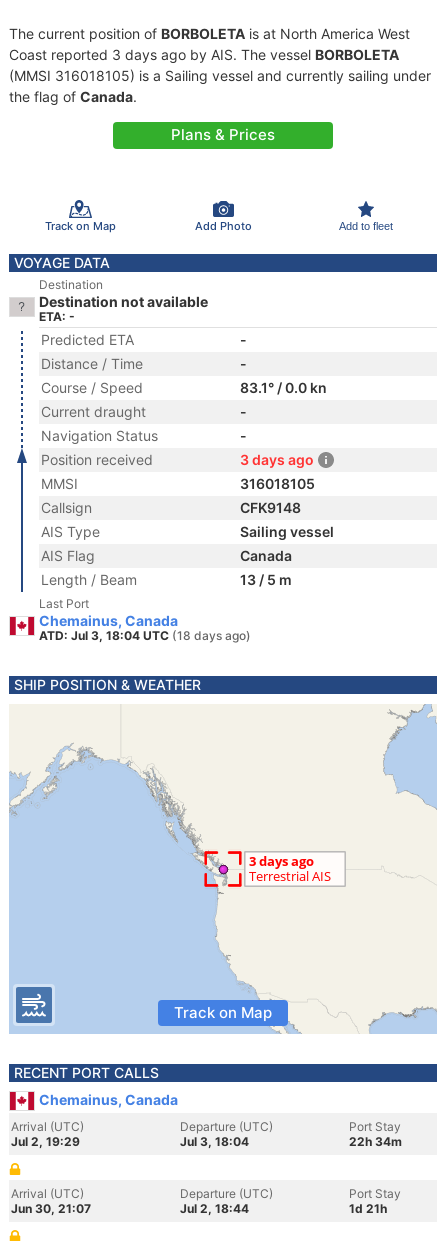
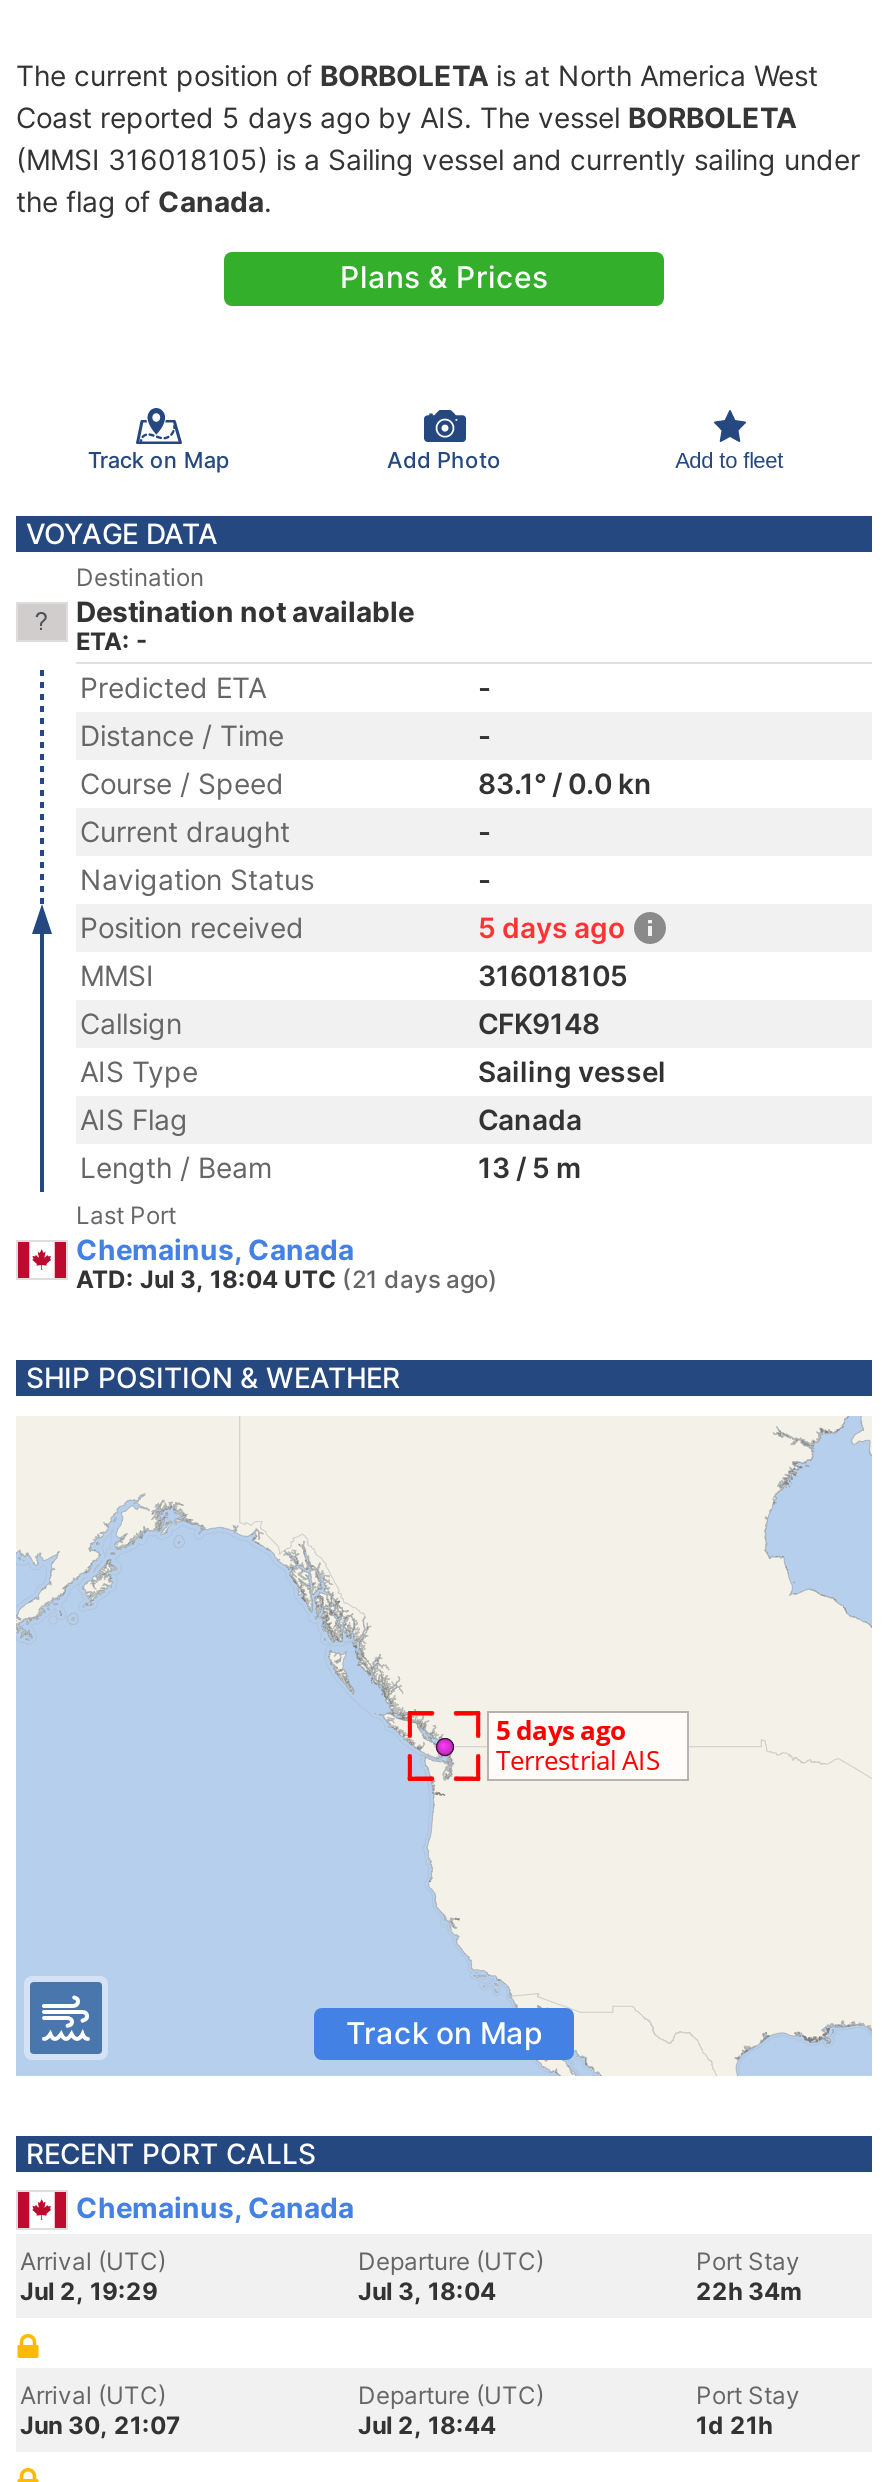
- Coast reported 3 days ago by AIS. The vessel BORBOLETA
+ Coast reported 5 days ago by AIS. The vessel BORBOLETA

- 3 days ago
+ 5 days ago

- ATD: Jul 3, 18:04 UTC (18 days ago)
+ ATD: Jul 3, 18:04 UTC (21 days ago)
